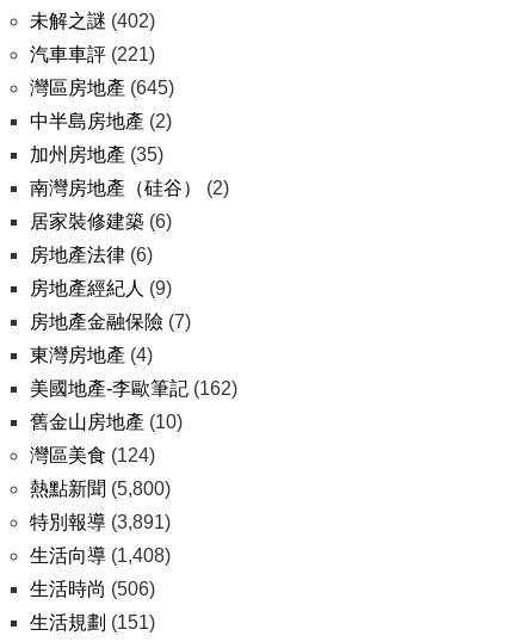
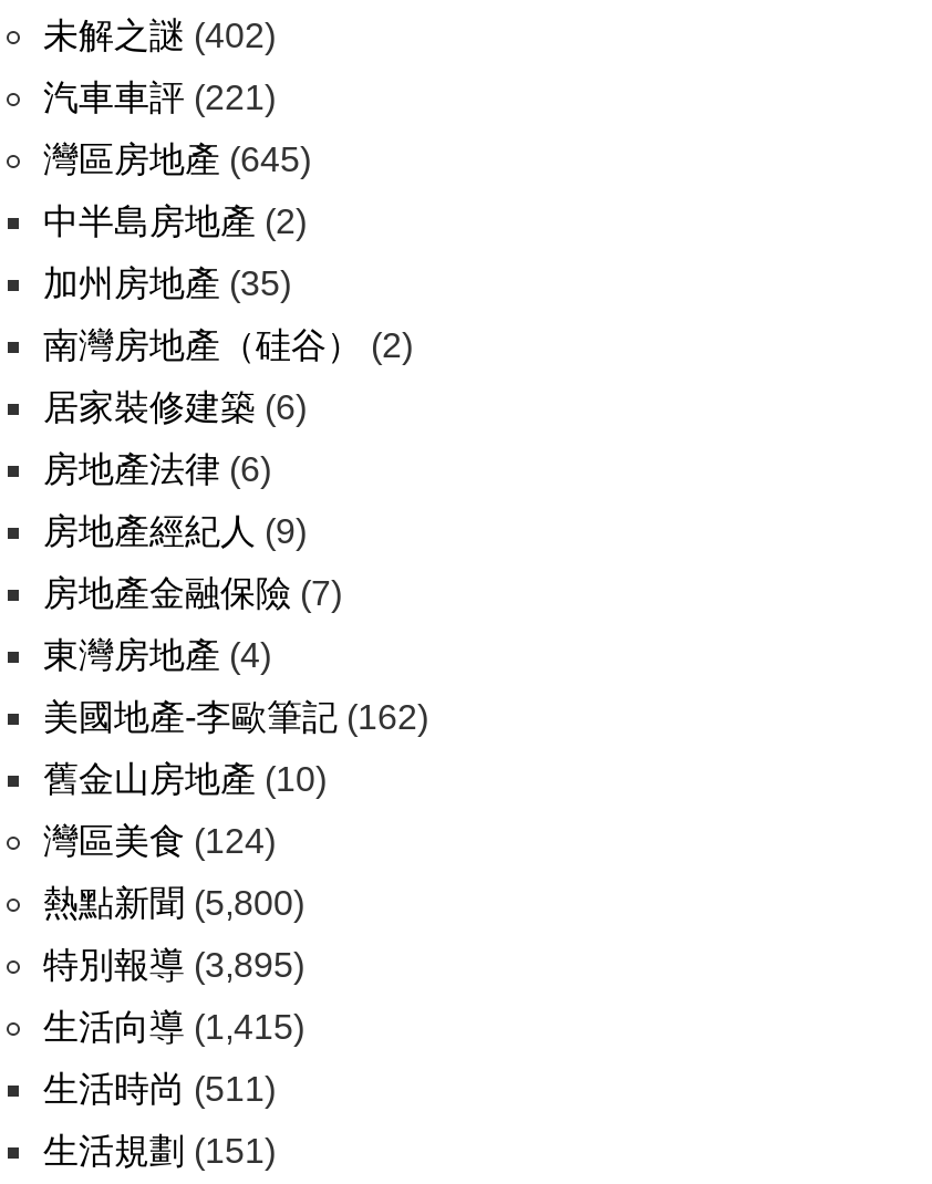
- 特別報導(3,891)
+ 特別報導(3,895)

- 生活向導(1,408)
+ 生活向導(1,415)

- 生活時尚(506)
+ 生活時尚(511)
